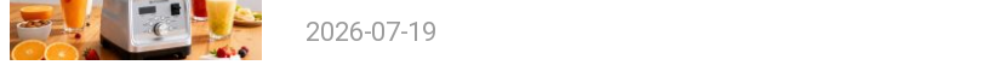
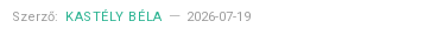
+ Szerző: KASTÉLY BÉLA
